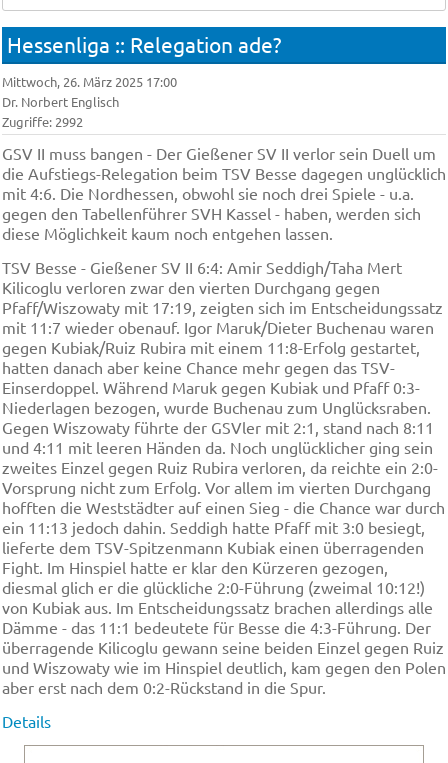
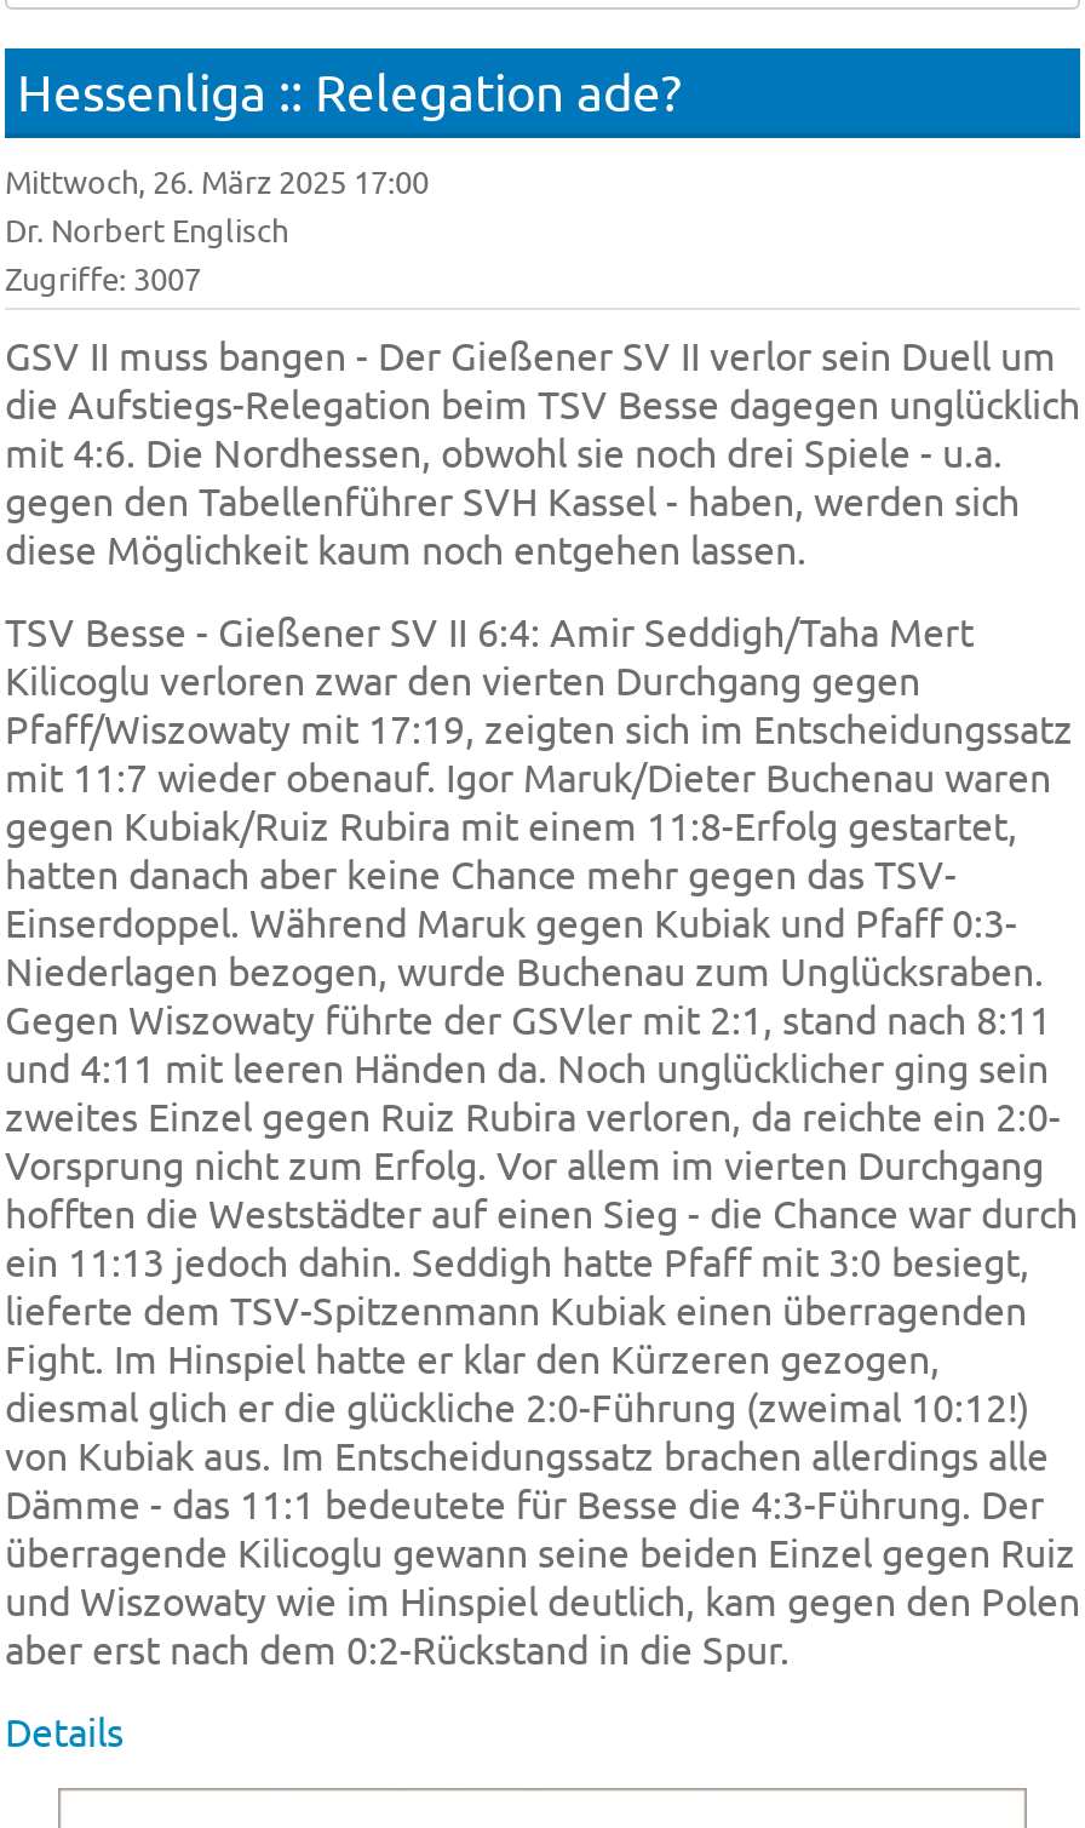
- Zugriffe: 2992
+ Zugriffe: 3007
